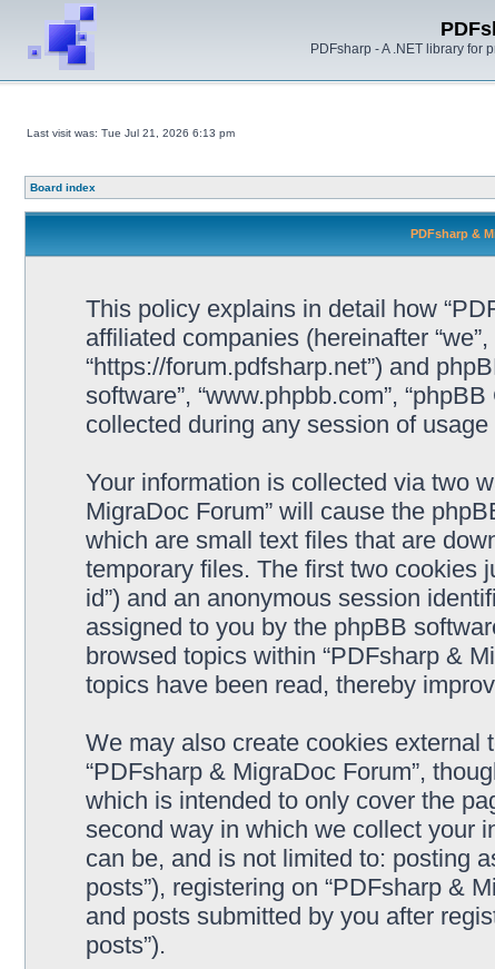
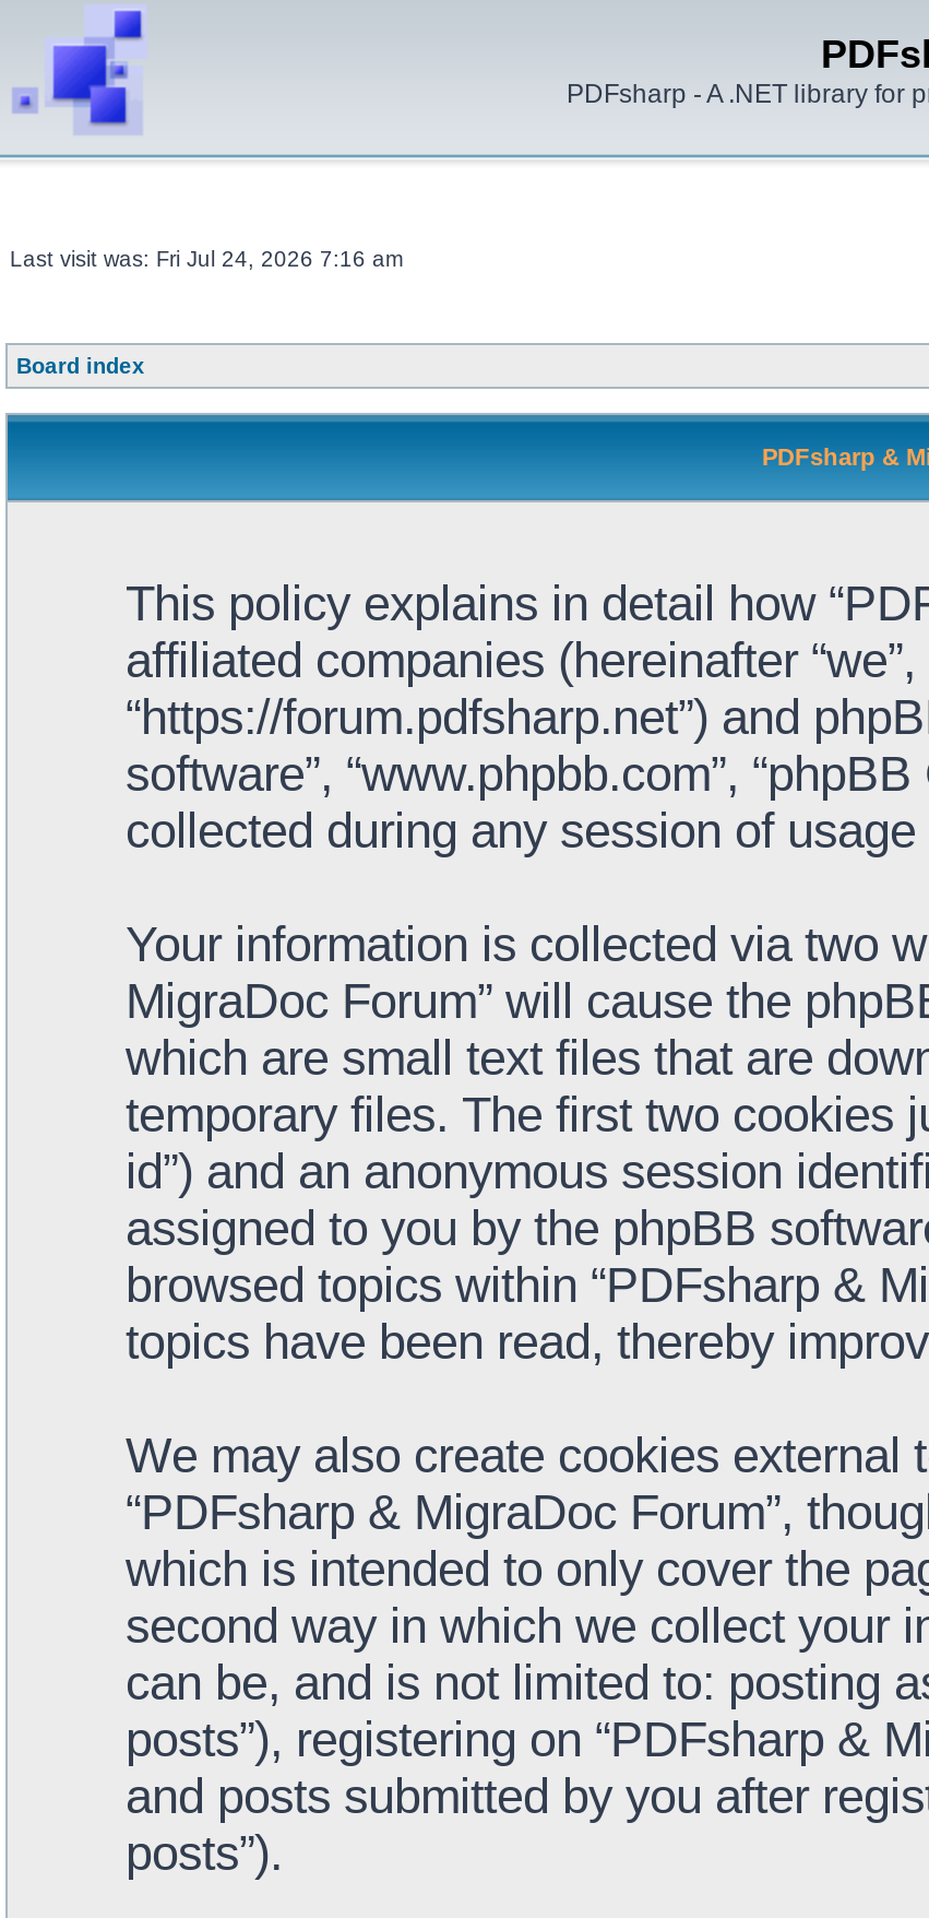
- Last visit was: Tue Jul 21, 2026 6:13 pm
+ Last visit was: Fri Jul 24, 2026 7:16 am
